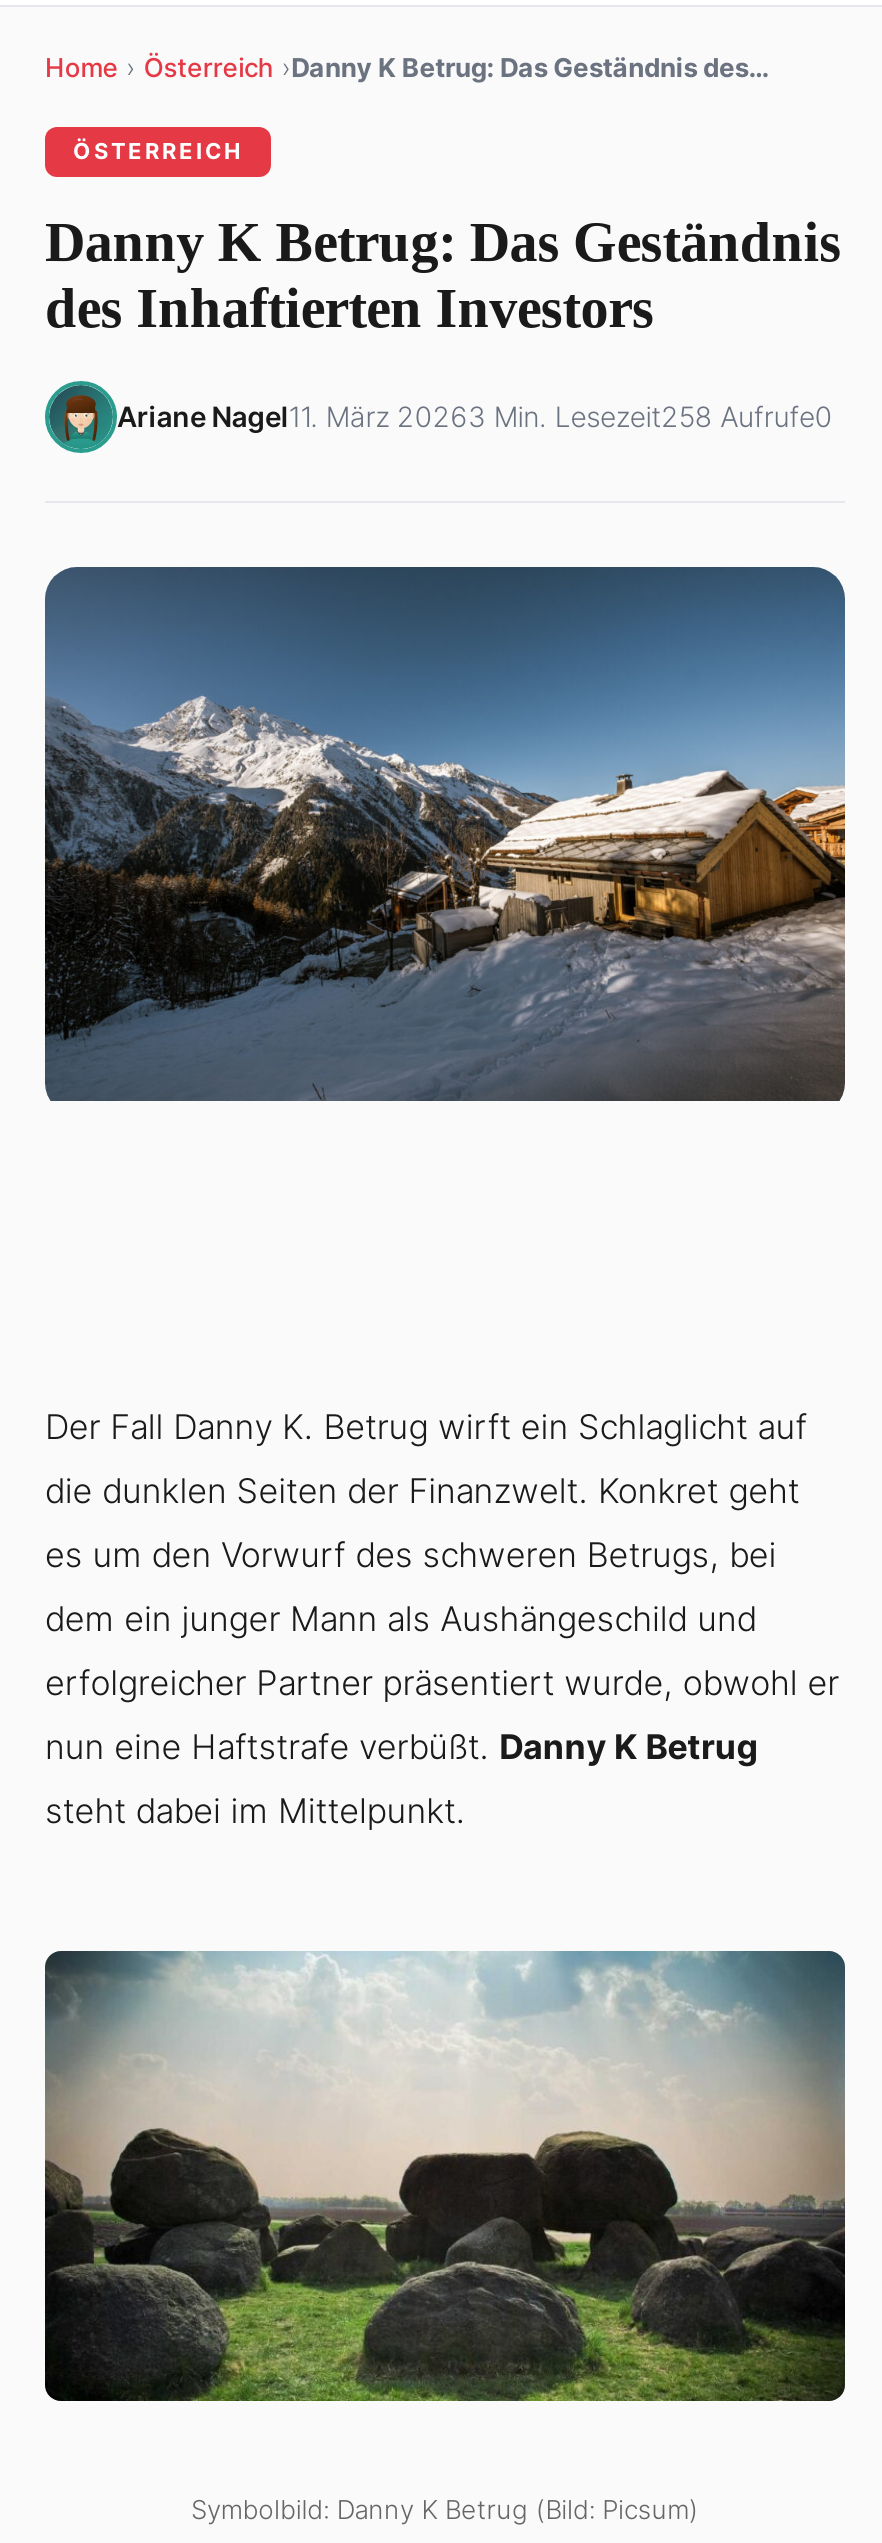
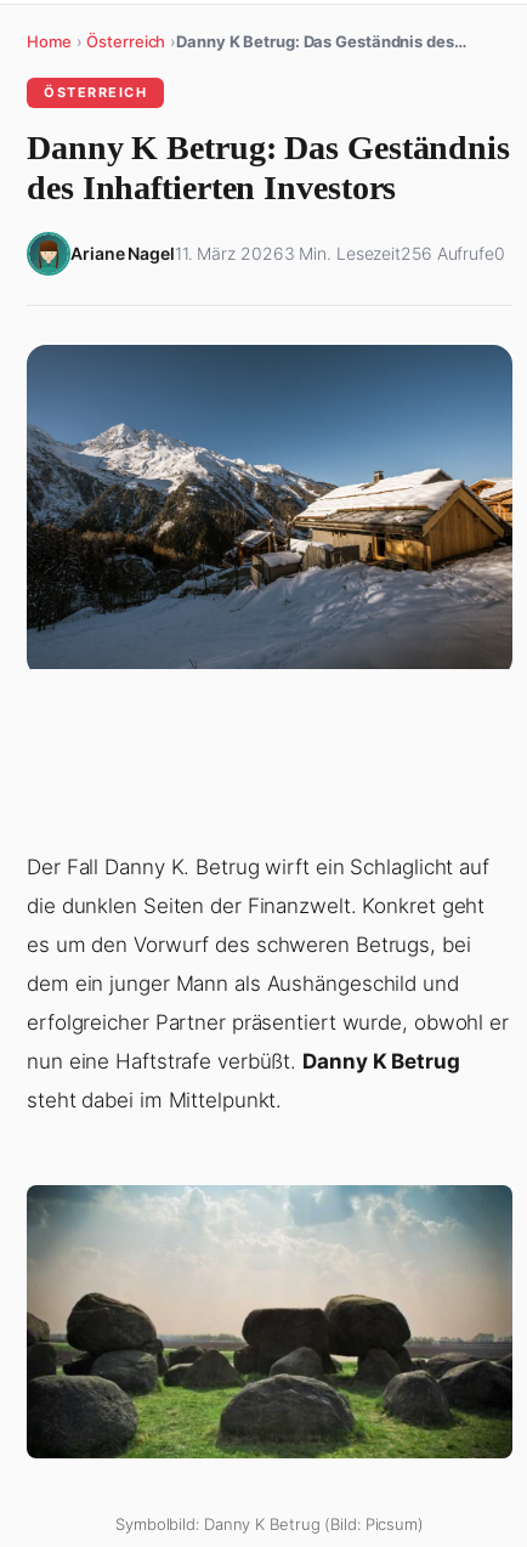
- Ariane Nagel11. März 20263 Min. Lesezeit258 Aufrufe0
+ Ariane Nagel11. März 20263 Min. Lesezeit256 Aufrufe0
